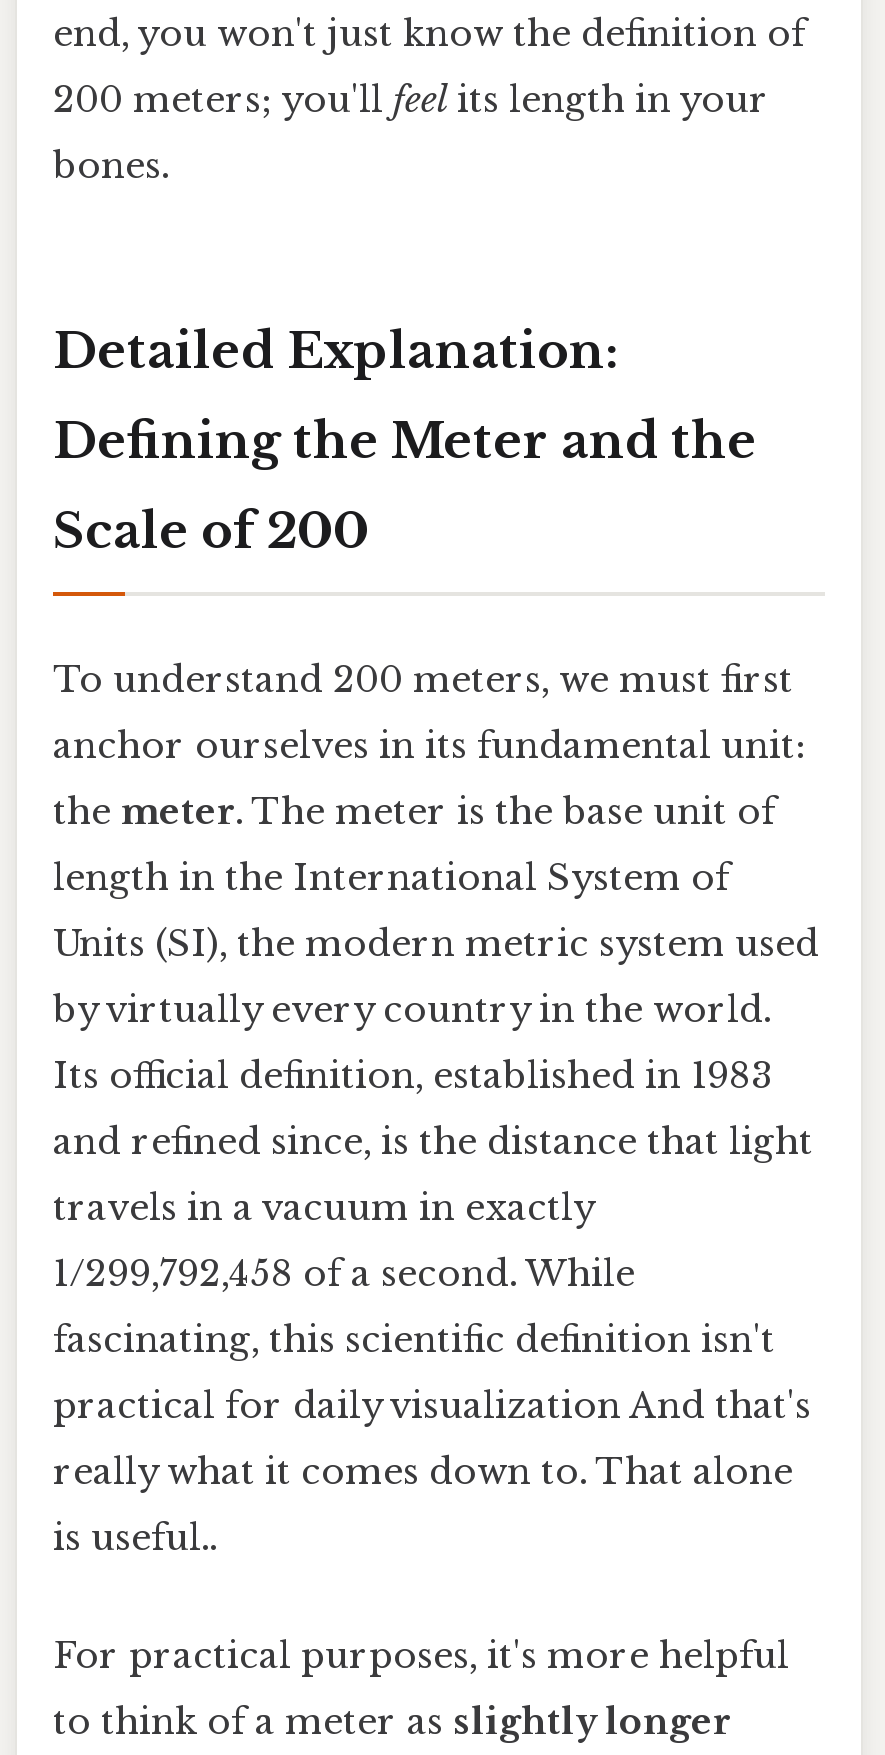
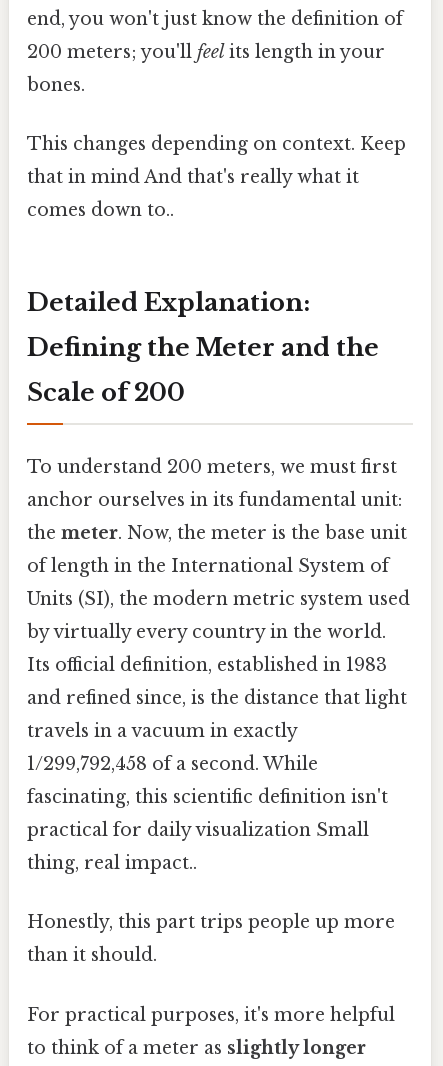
+ This changes depending on context. Keep
+ that in mind And that's really what it
+ comes down to..

- the meter. The meter is the base unit of
+ the meter. Now, the meter is the base unit

- length in the International System of
+ of length in the International System of

- practical for daily visualization And that's
- really what it comes down to. That alone
- is useful..
+ practical for daily visualization Small
+ thing, real impact..
+ Honestly, this part trips people up more
+ than it should.
